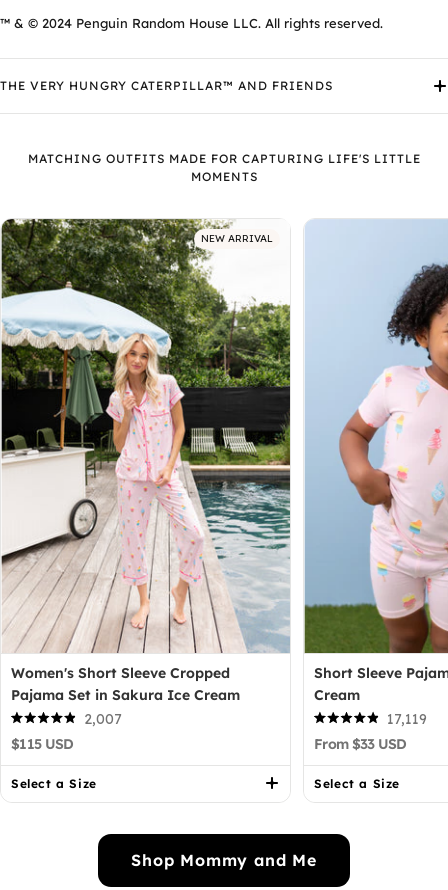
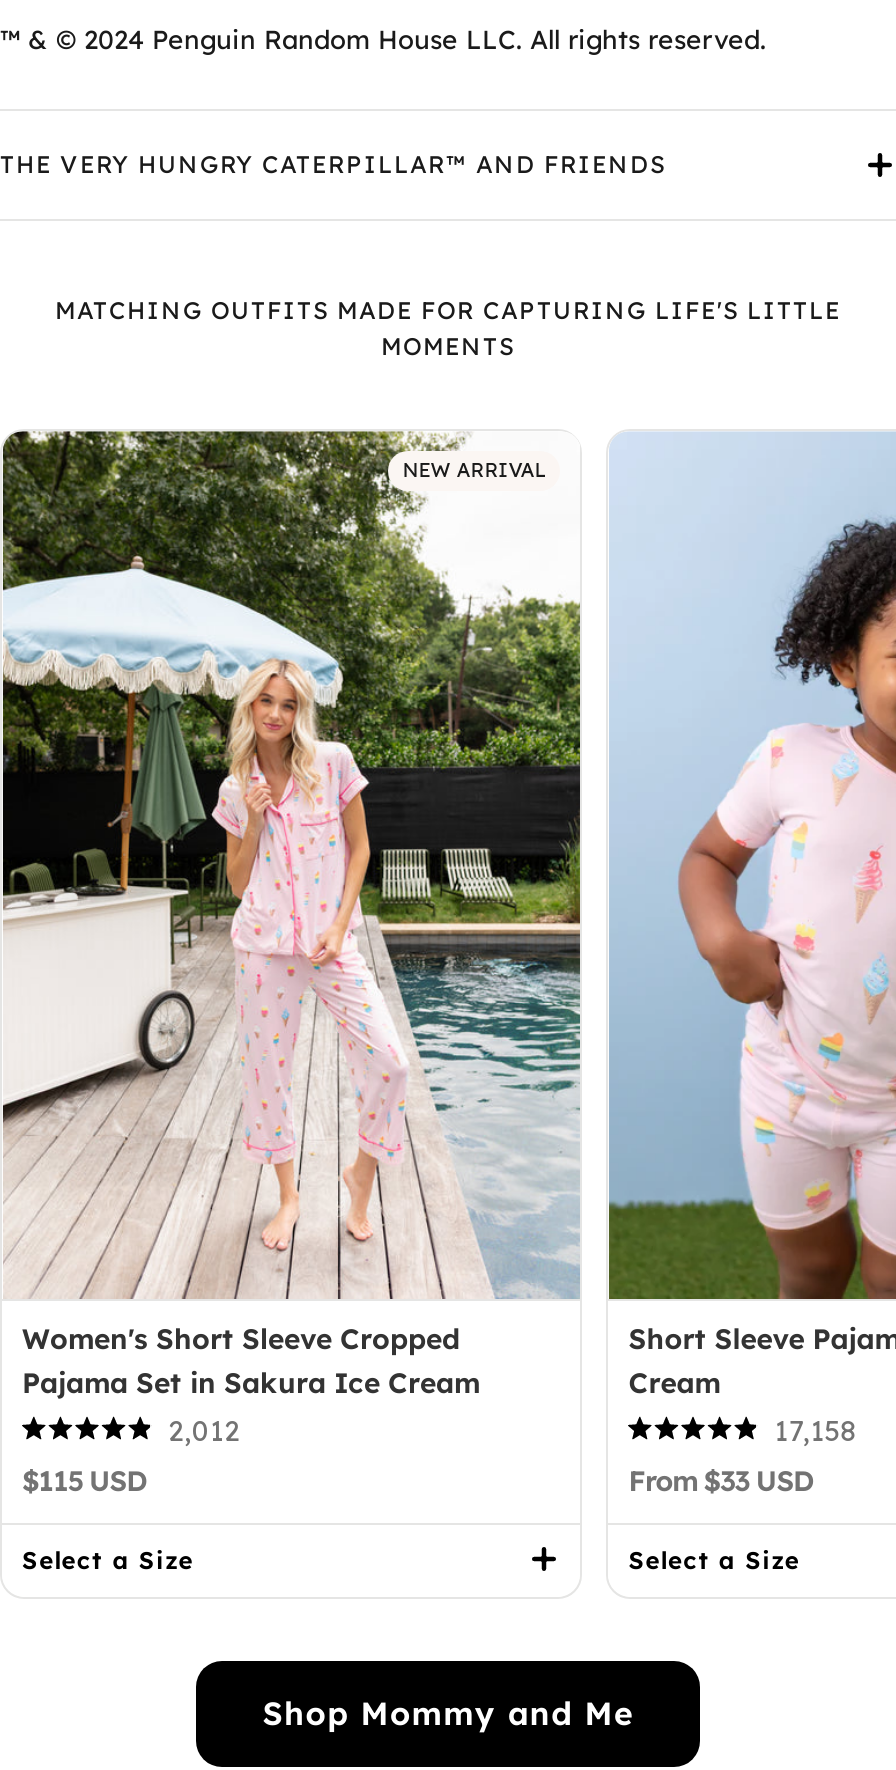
- 2,007
+ 2,012

- 17,119
+ 17,158
